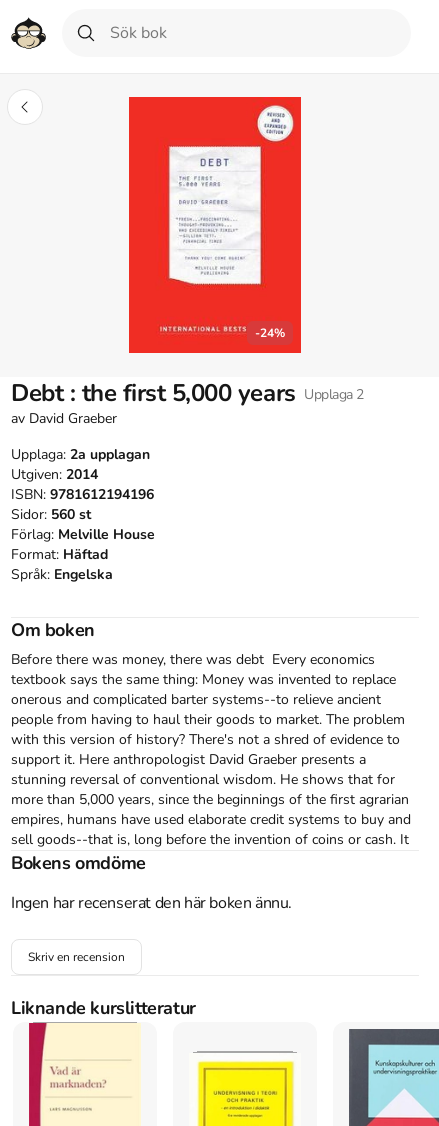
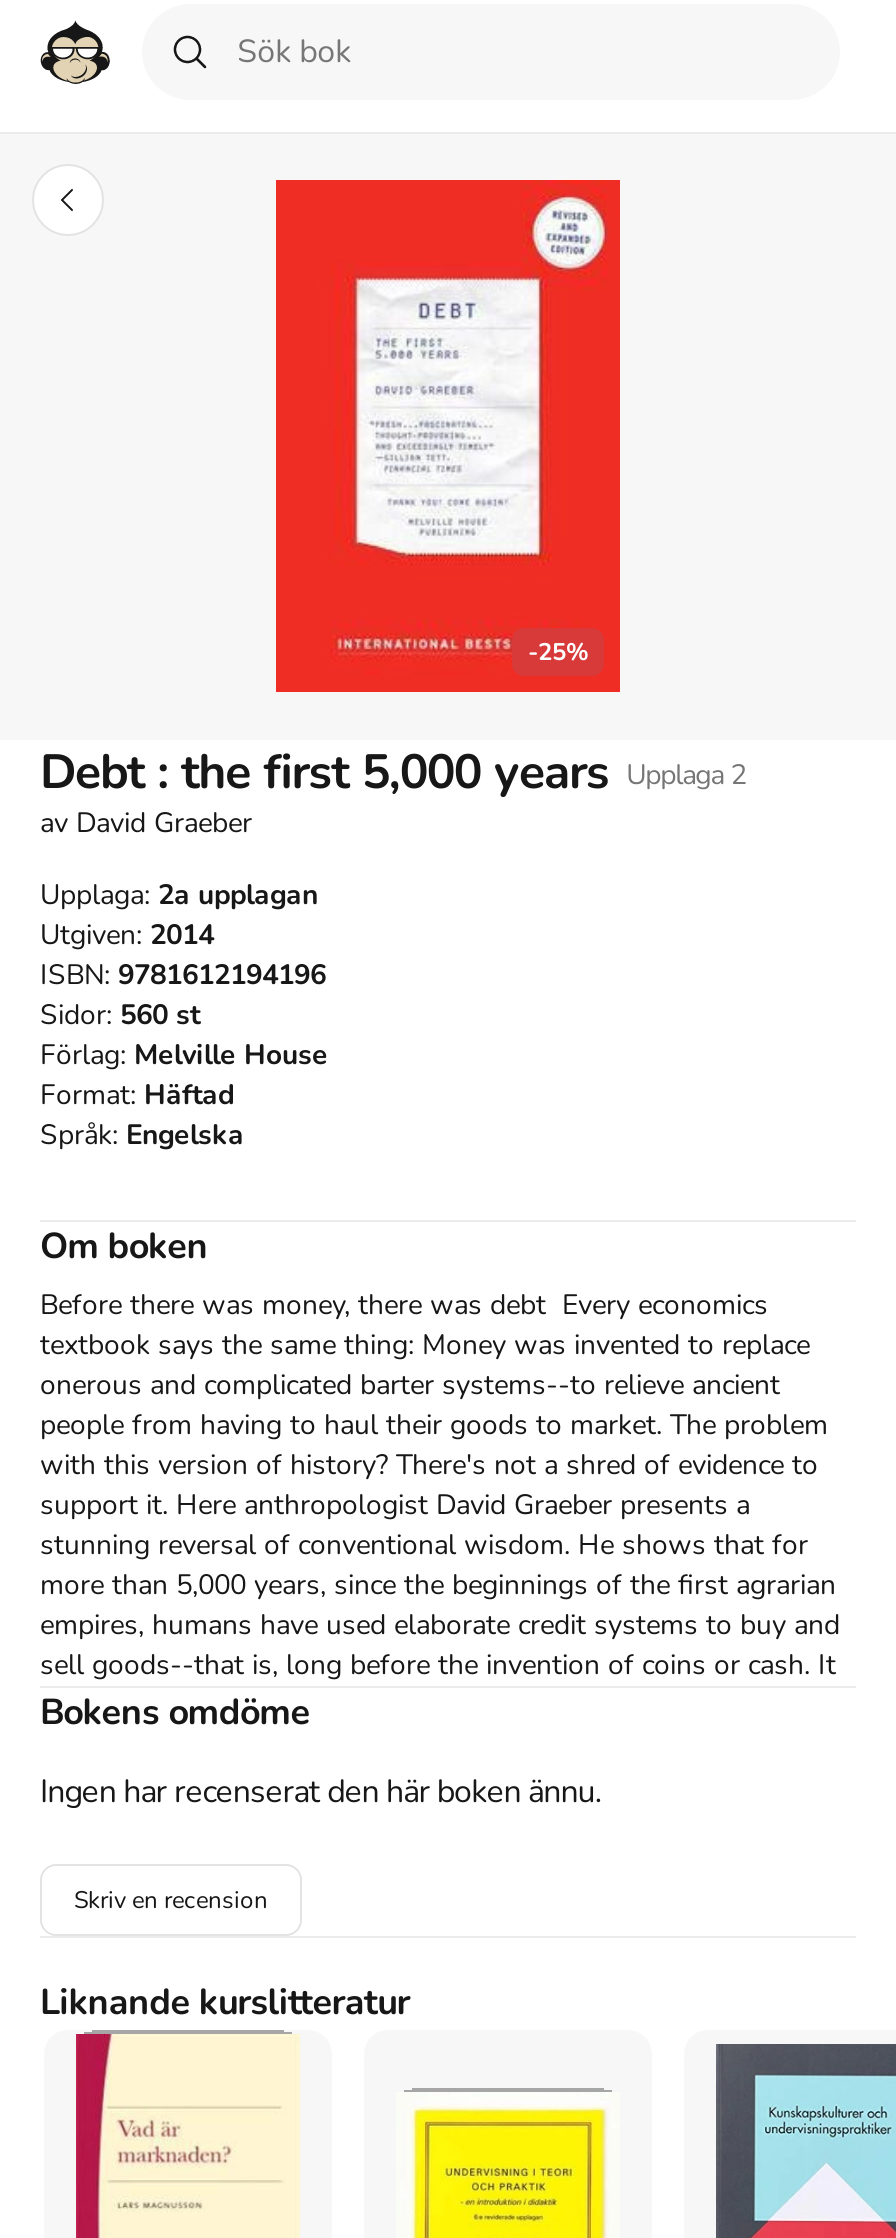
- -24%
+ -25%
